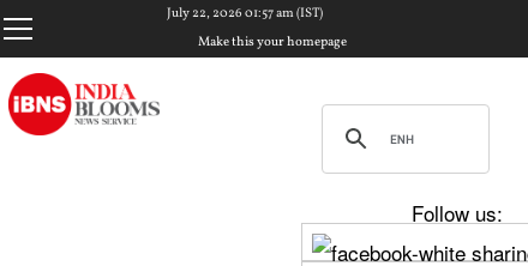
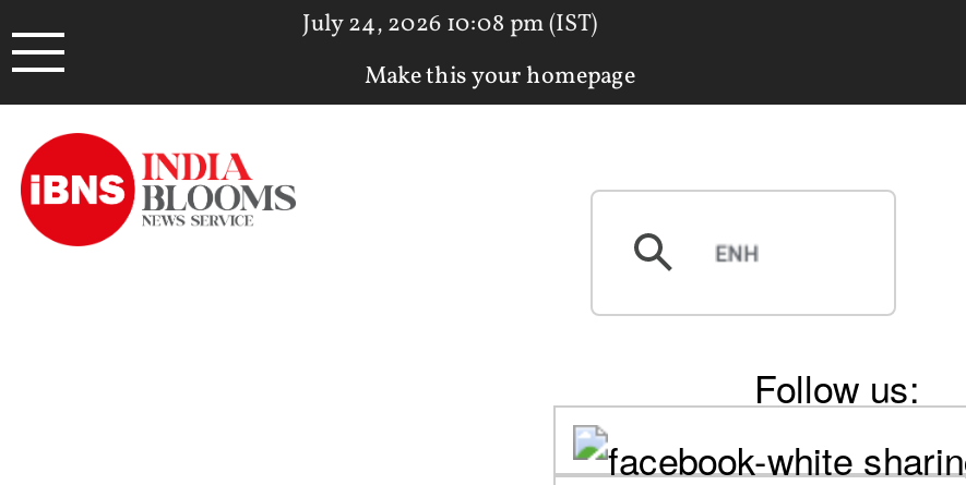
- July 22, 2026 01:57 am (IST)
+ July 24, 2026 10:08 pm (IST)
